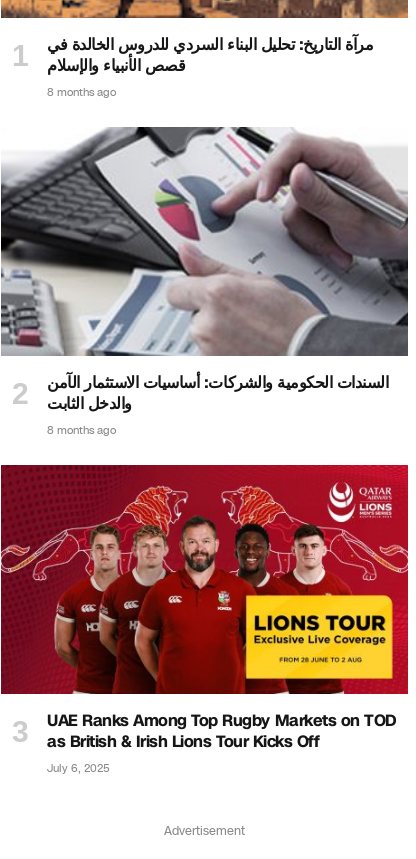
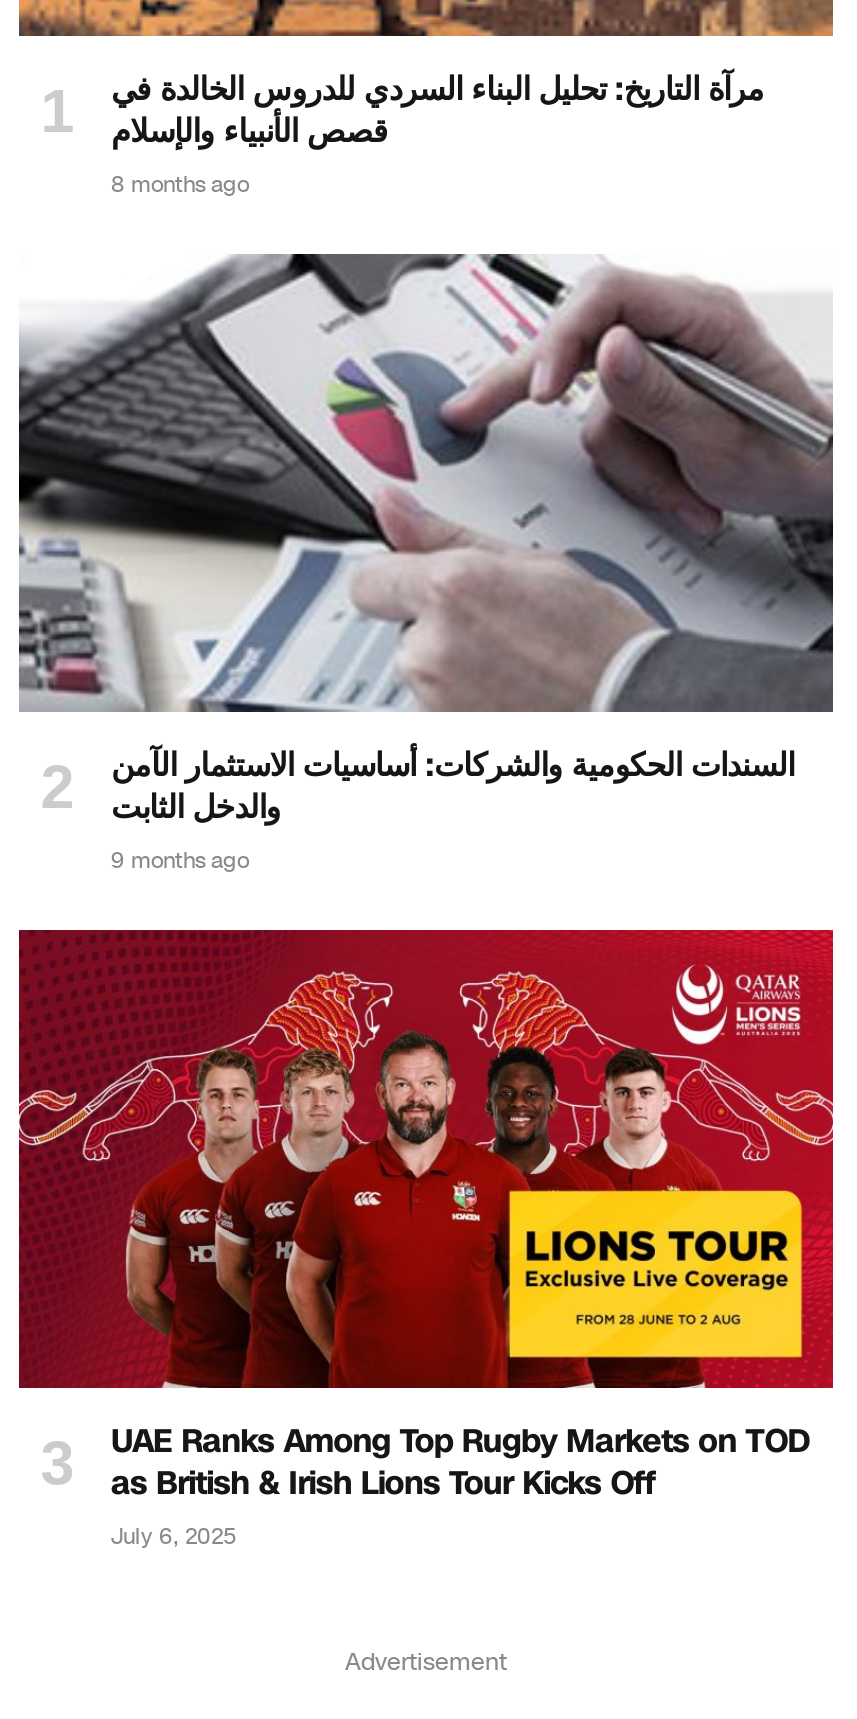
- 8 months ago
+ 9 months ago
